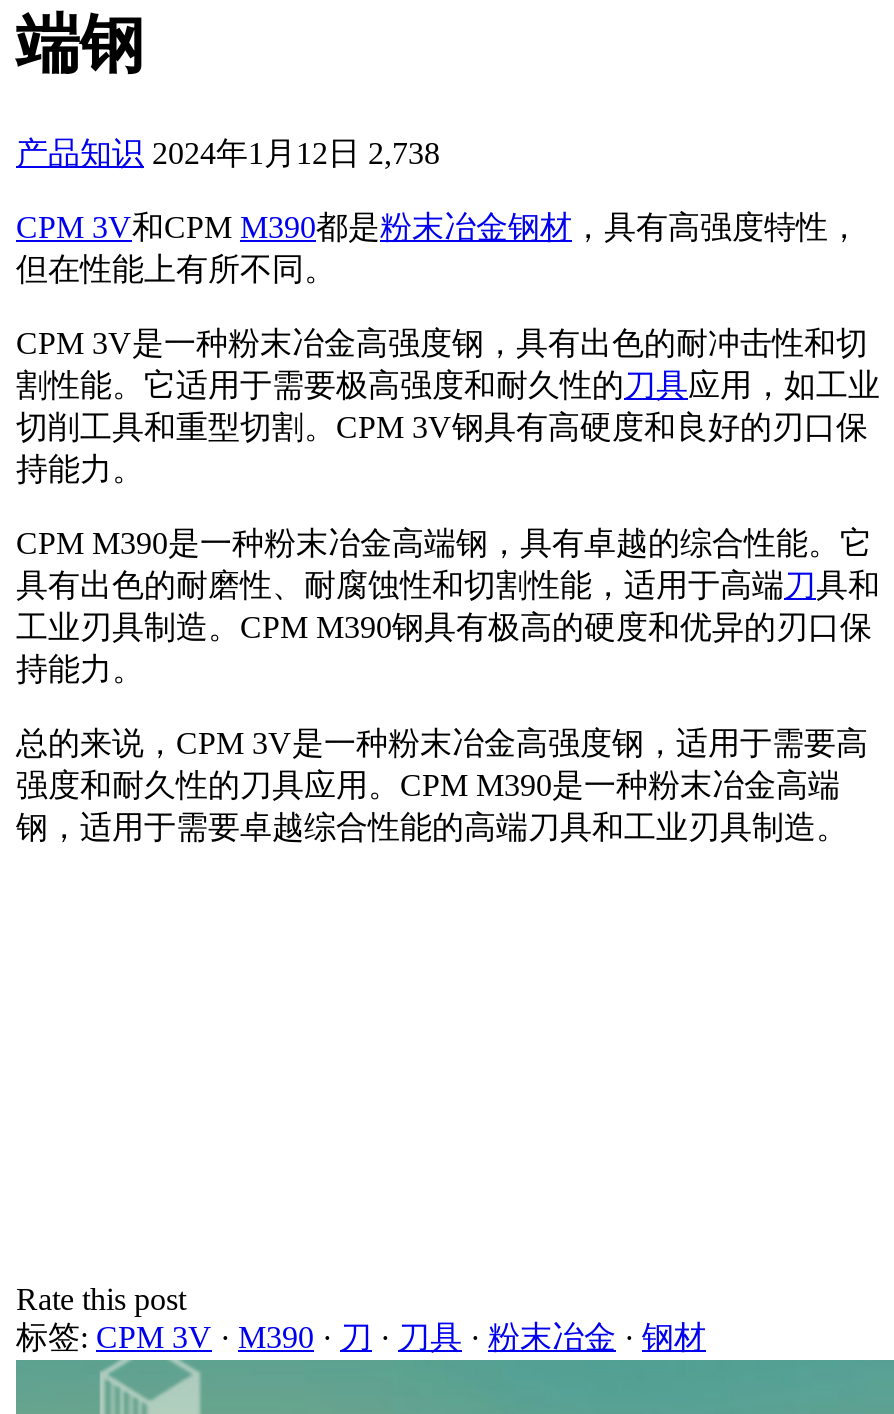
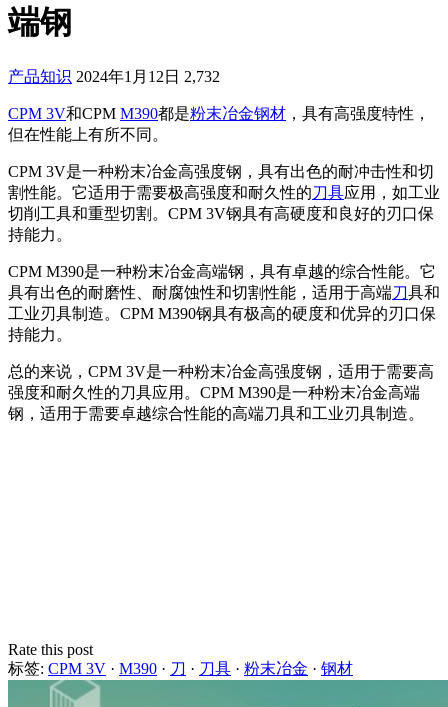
- 产品知识 2024年1月12日 2,738
+ 产品知识 2024年1月12日 2,732
